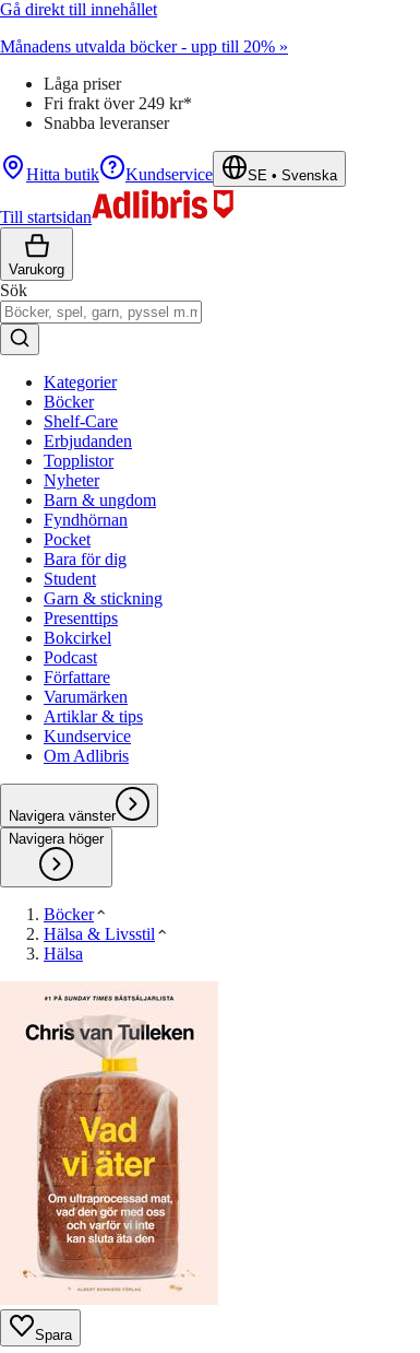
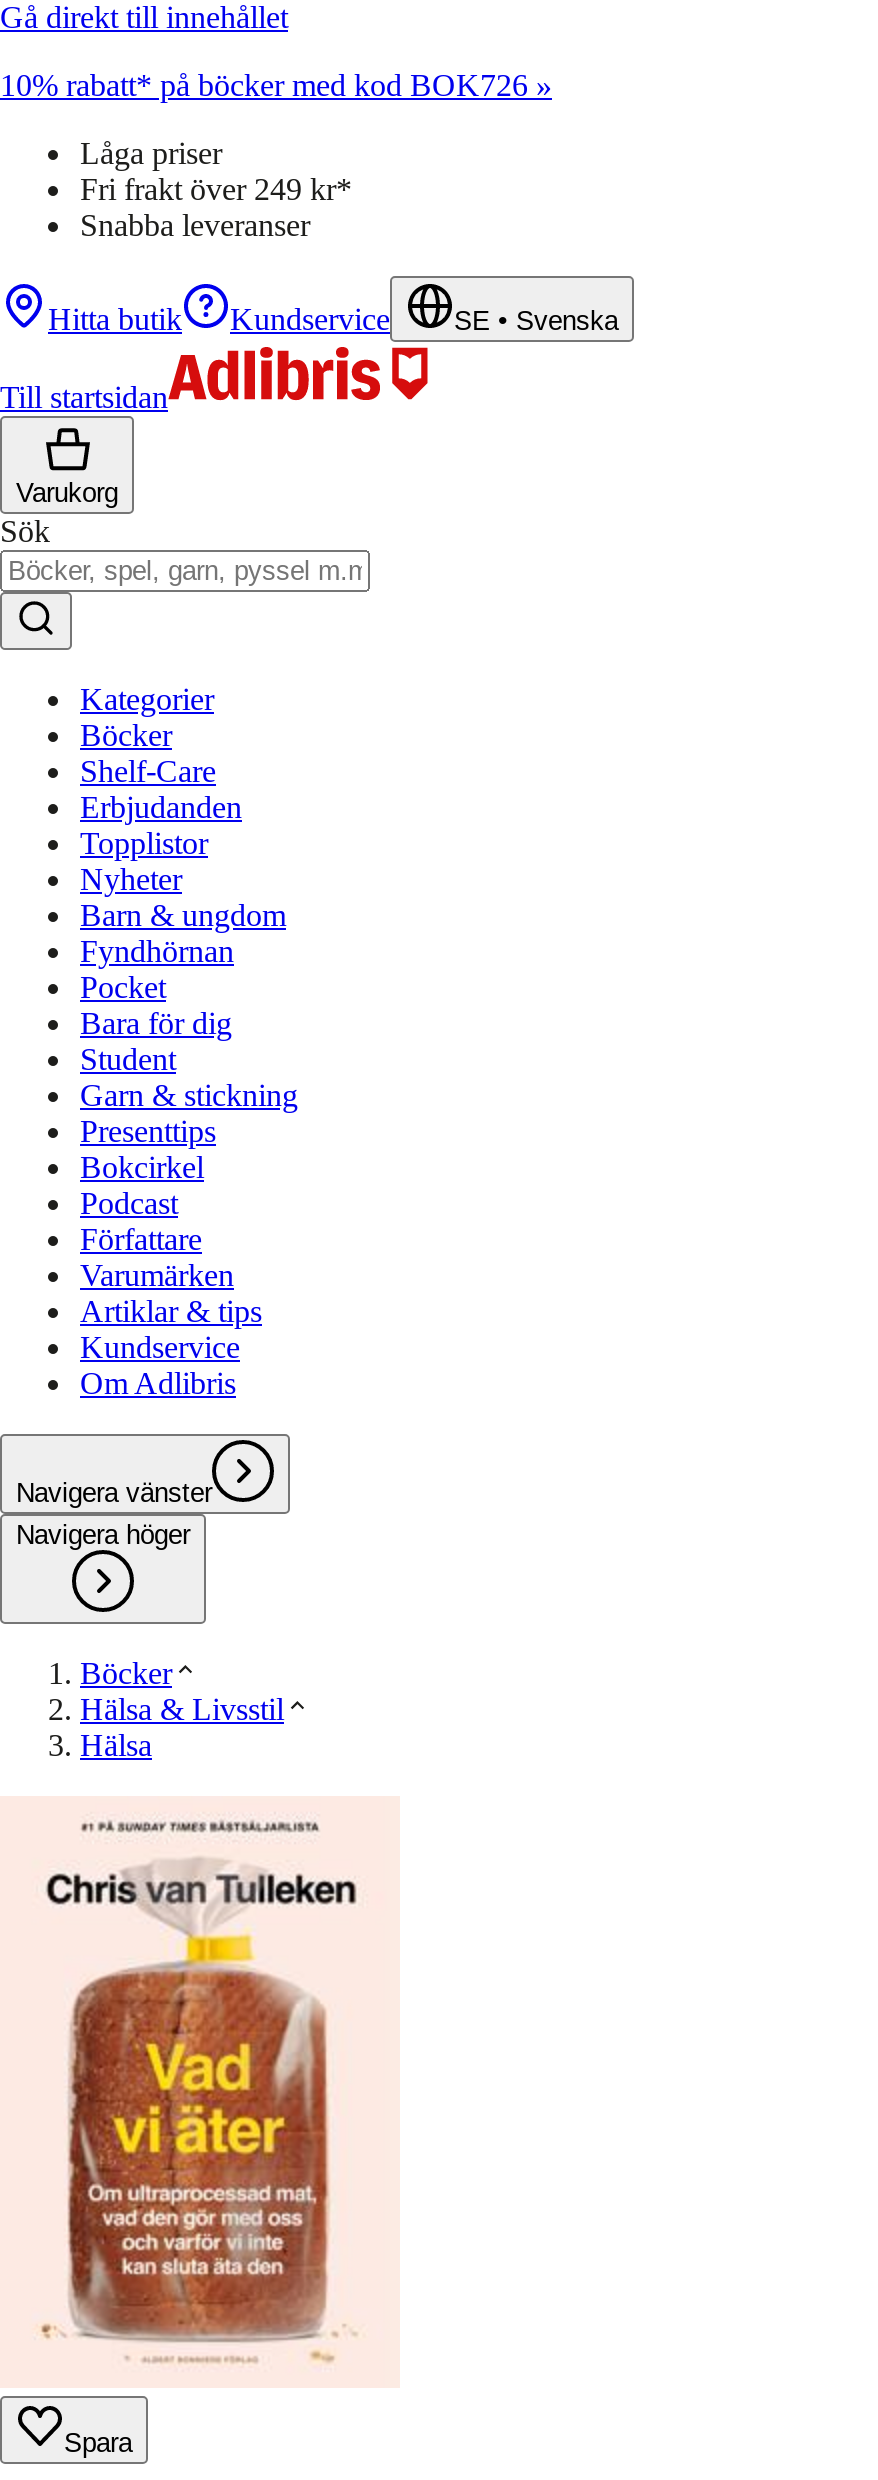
- Månadens utvalda böcker - upp till 20% »
+ 10% rabatt* på böcker med kod BOK726 »
